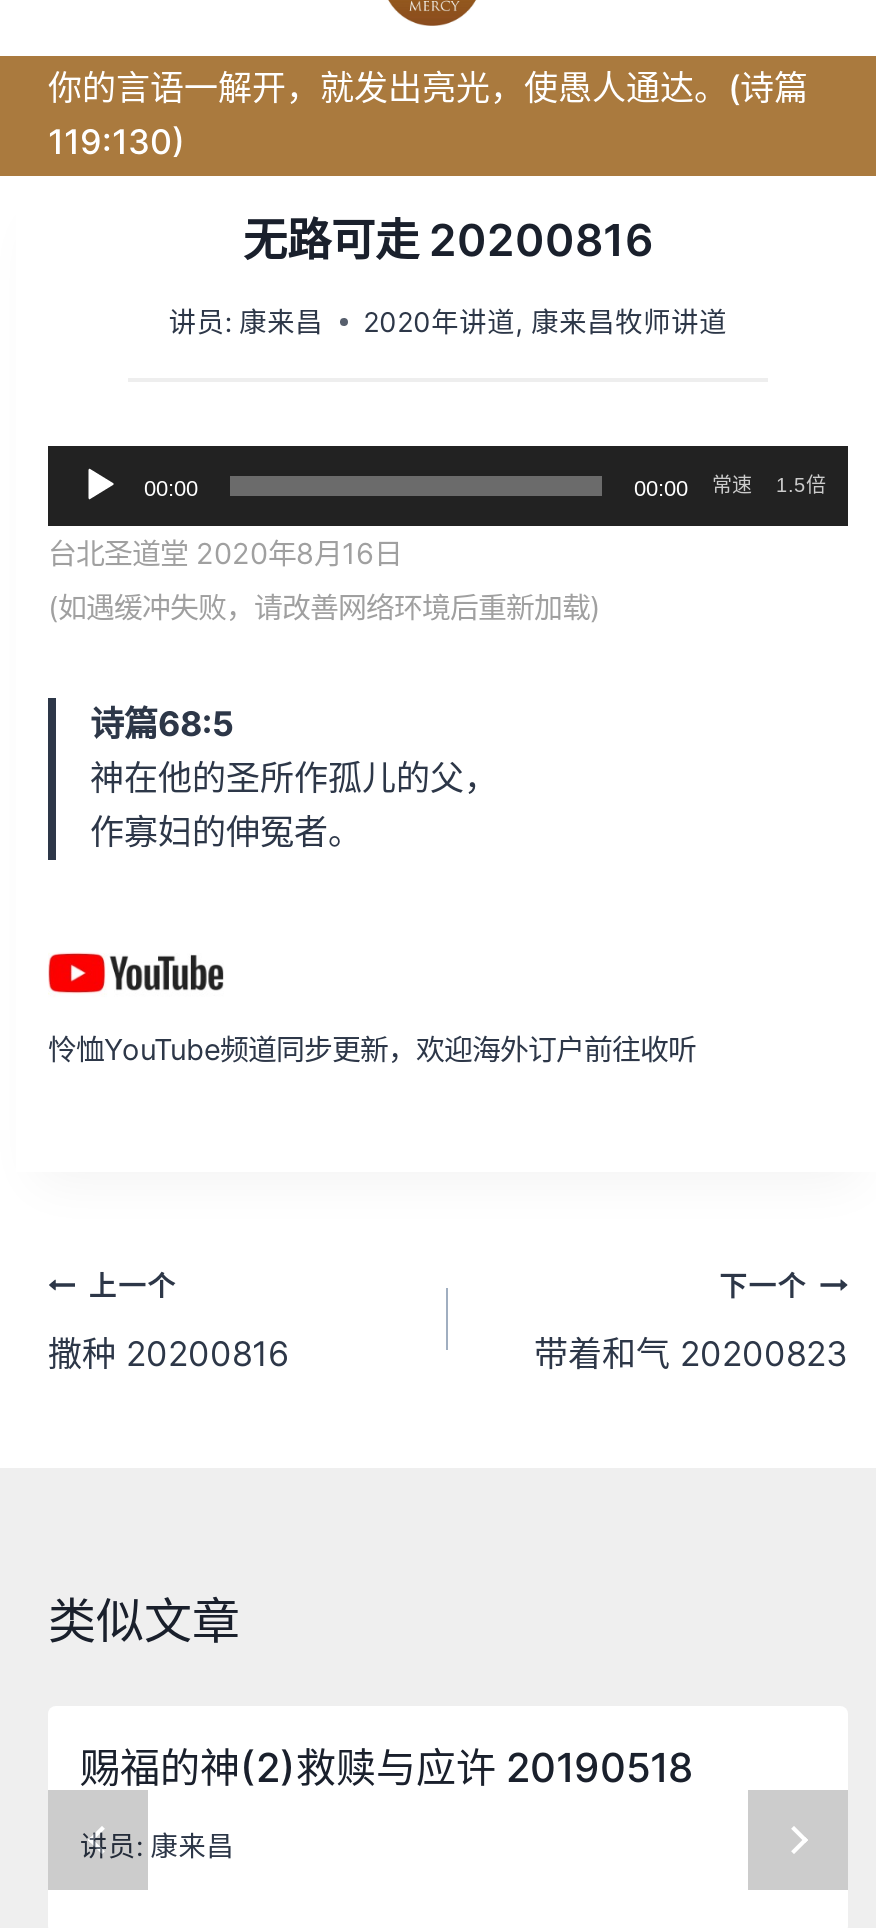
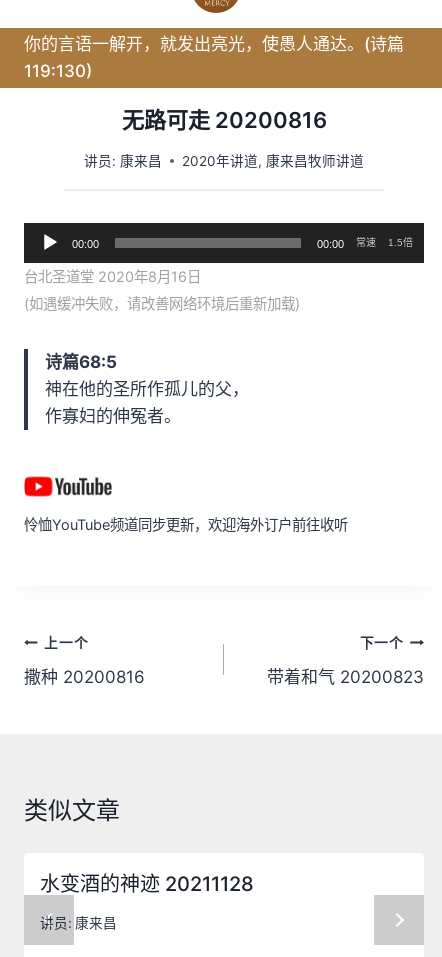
- 赐福的神(2)救赎与应许 20190518
+ 水变酒的神迹 20211128
